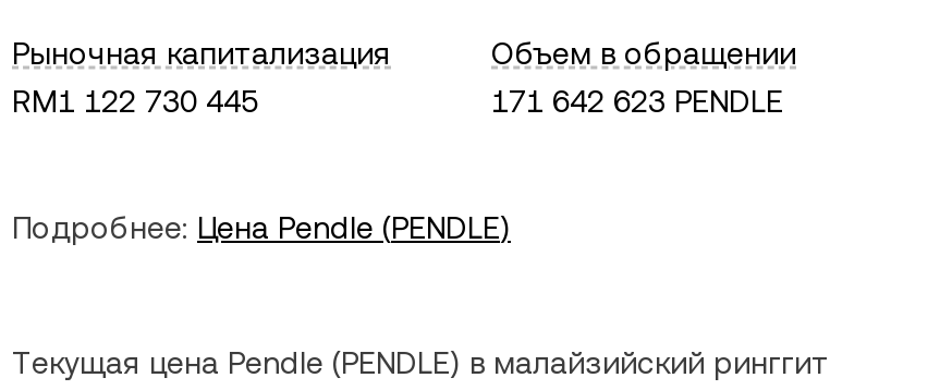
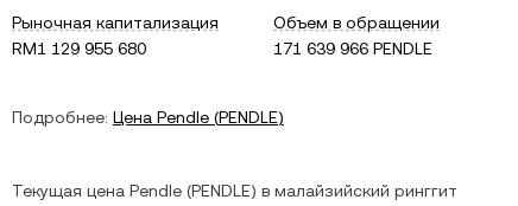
- RM1 122 730 445
+ RM1 129 955 680

- 171 642 623 PENDLE
+ 171 639 966 PENDLE
